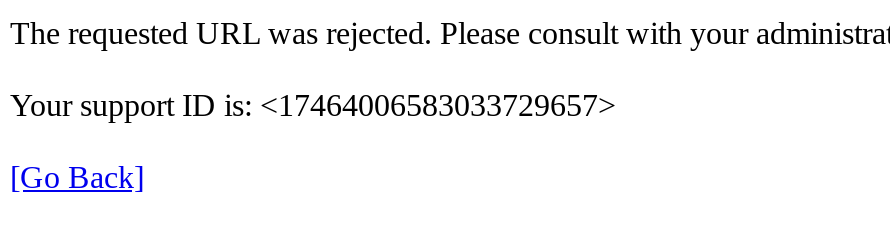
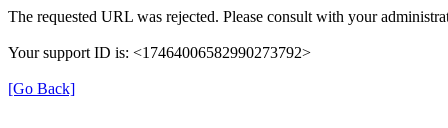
- Your support ID is: <17464006583033729657>
+ Your support ID is: <17464006582990273792>
